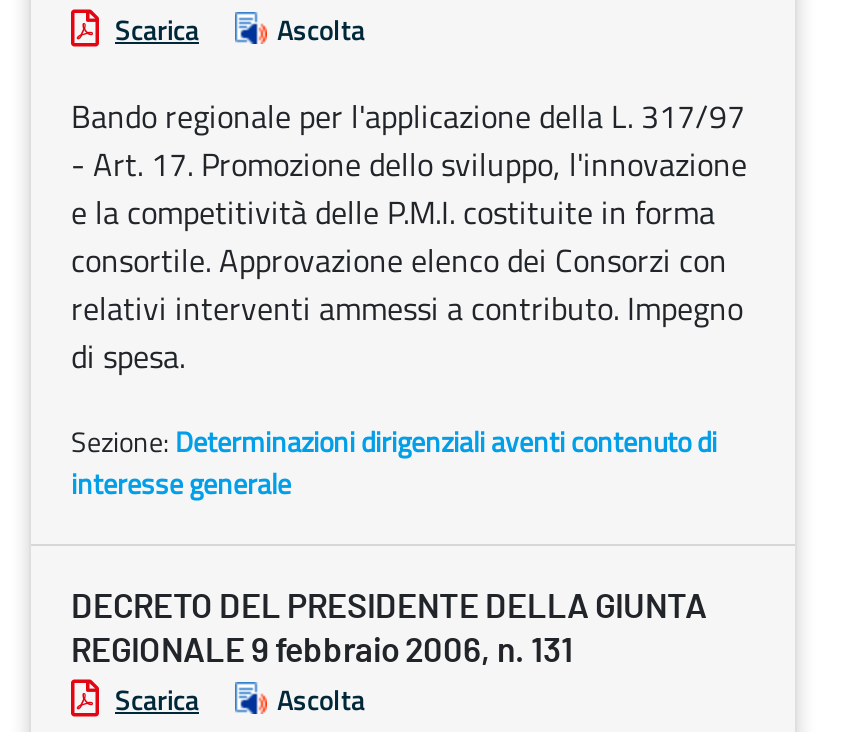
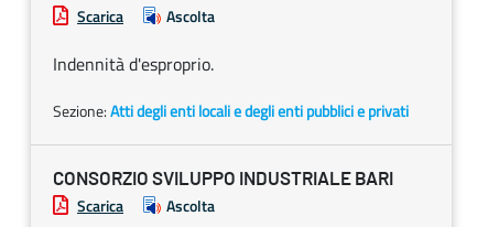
- Bando regionale per l'applicazione della L. 317/97
- - Art. 17. Promozione dello sviluppo, l'innovazione
- e la competitività delle P.M.I. costituite in forma
- consortile. Approvazione elenco dei Consorzi con
- relativi interventi ammessi a contributo. Impegno
- di spesa.
+ Indennità d'esproprio.

- Sezione: Determinazioni dirigenziali aventi contenuto di
- interesse generale
+ Sezione: Atti degli enti locali e degli enti pubblici e privati

- DECRETO DEL PRESIDENTE DELLA GIUNTA
- REGIONALE 9 febbraio 2006, n. 131
+ CONSORZIO SVILUPPO INDUSTRIALE BARI
